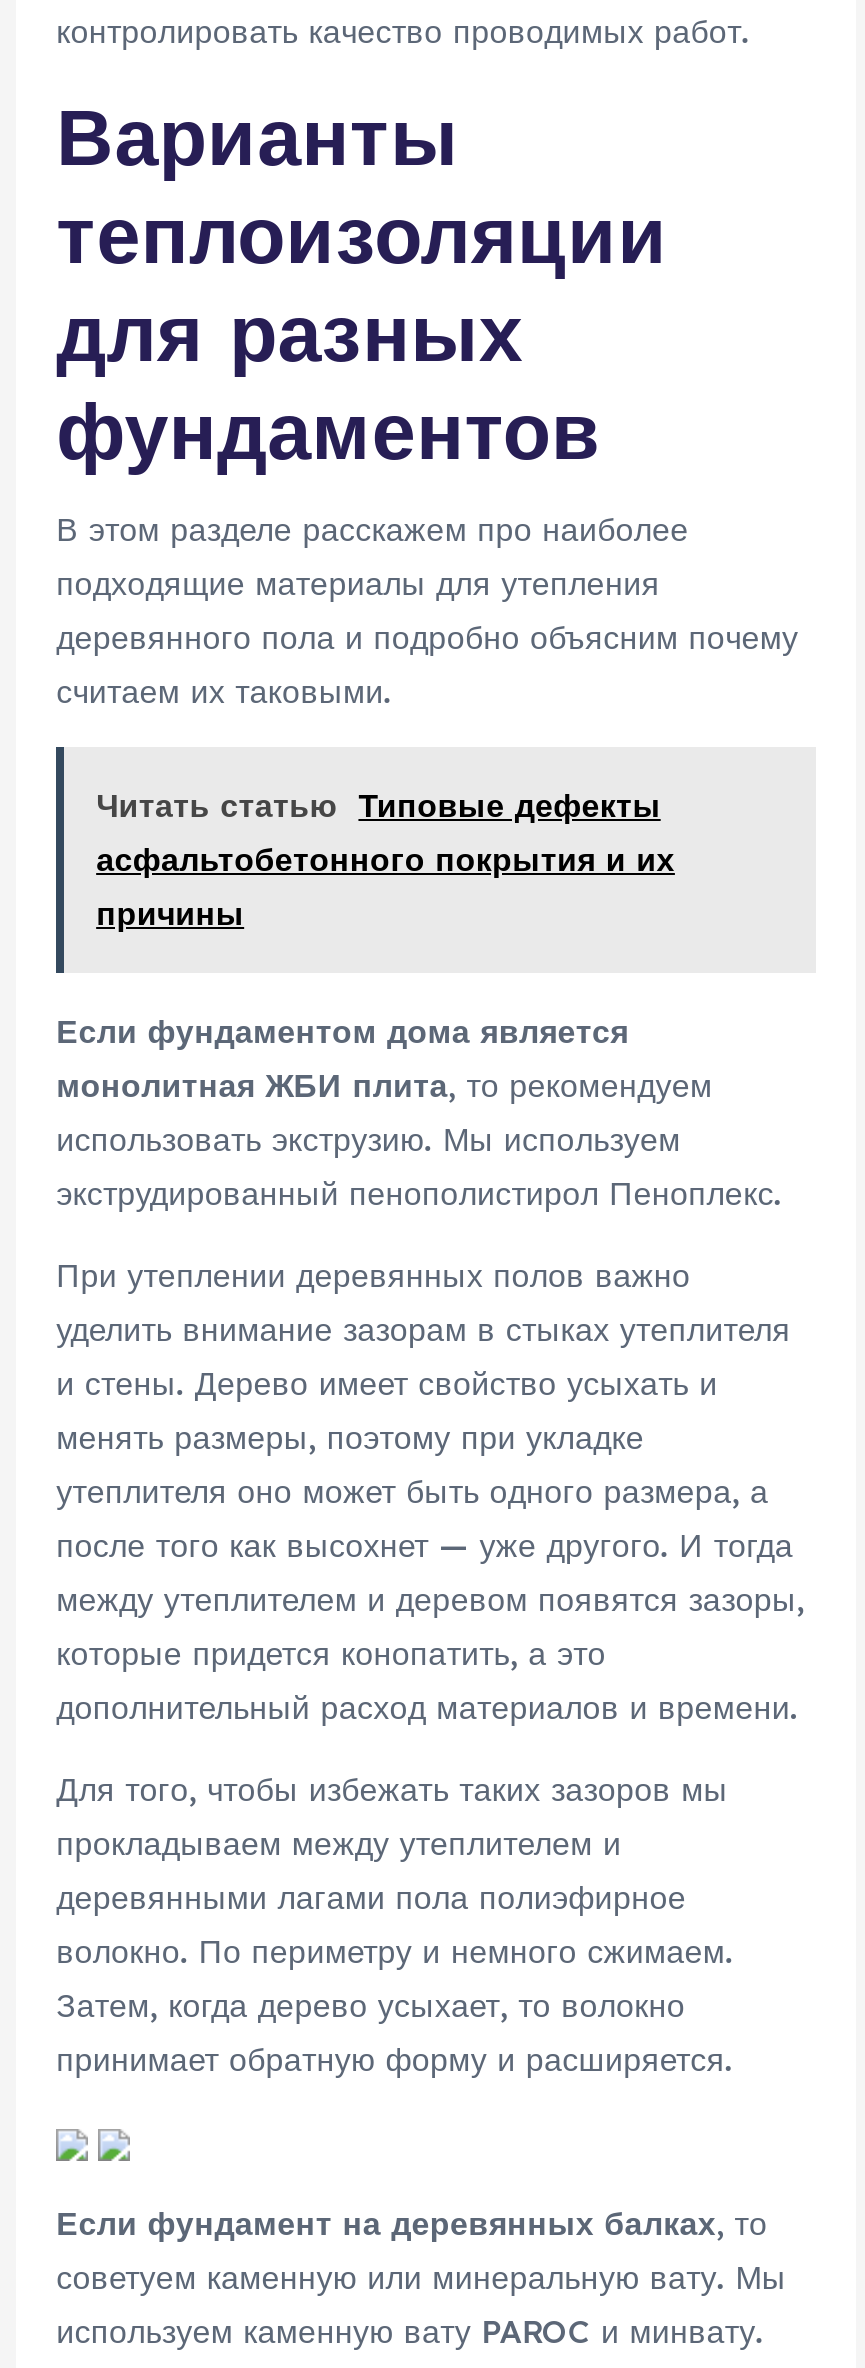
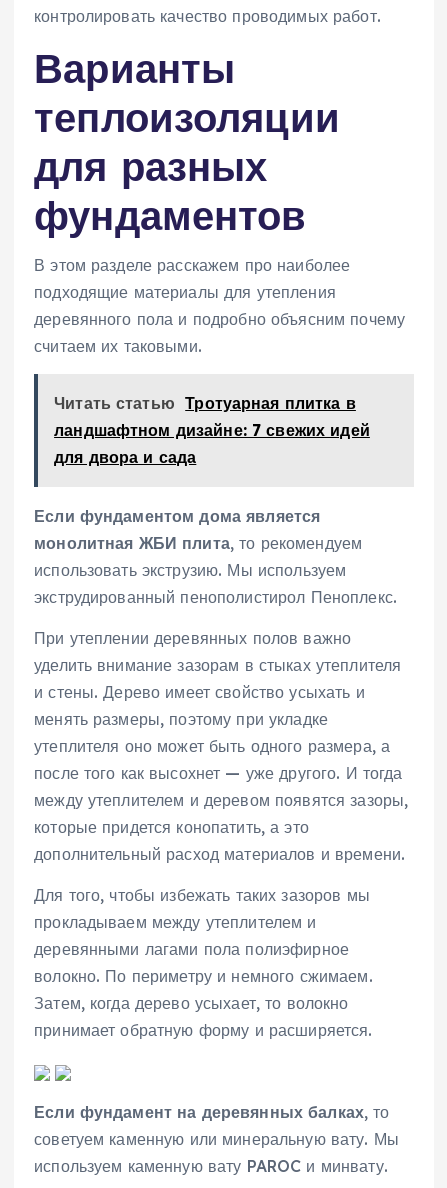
- Читать статью Типовые дефекты
- асфальтобетонного покрытия и их
- причины
+ Читать статью Тротуарная плитка в
+ ландшафтном дизайне: 7 свежих идей
+ для двора и сада
